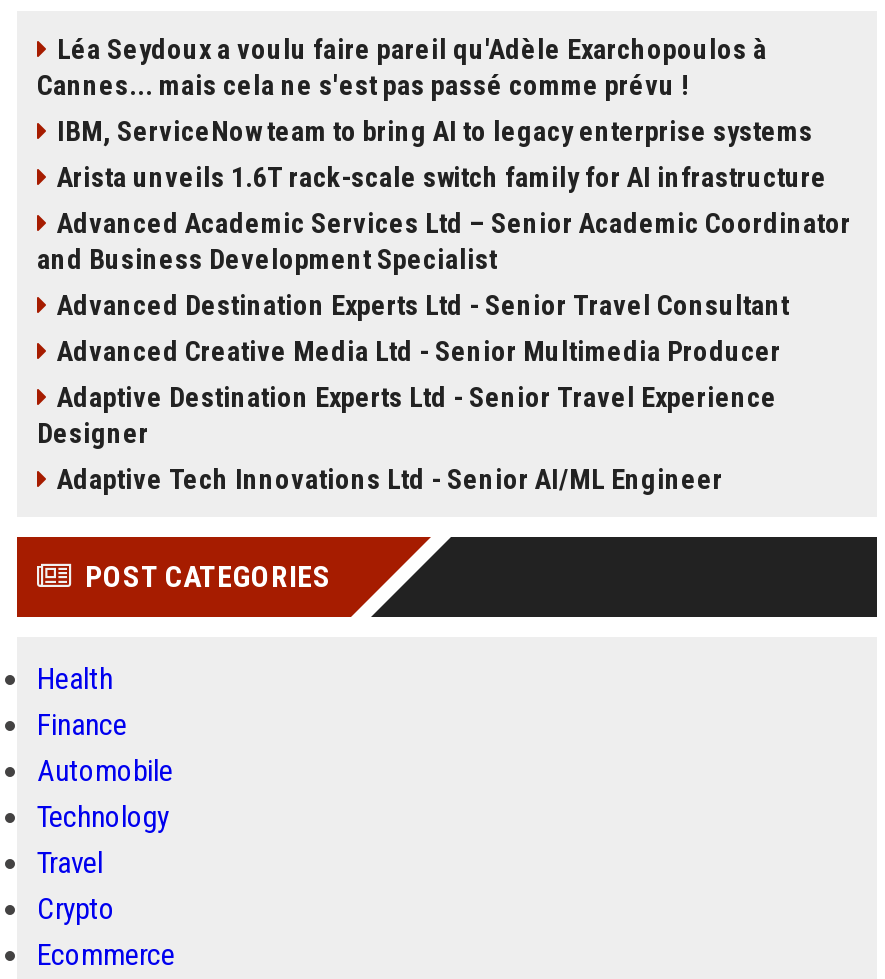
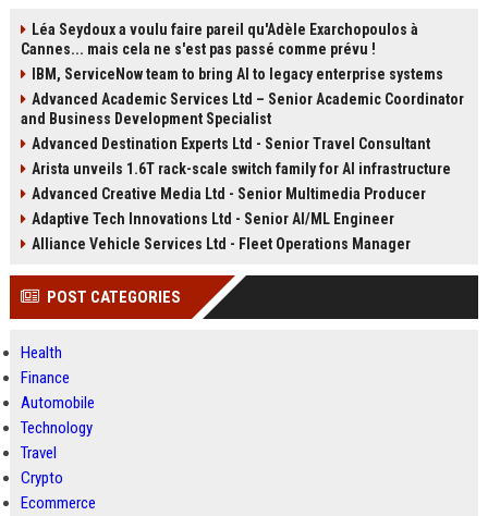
moved down: Arista unveils 1.6T rack-scale switch family for AI infrastructure

- Adaptive Destination Experts Ltd - Senior Travel Experience
- Designer

moved up: Adaptive Tech Innovations Ltd - Senior AI/ML Engineer

+ Alliance Vehicle Services Ltd - Fleet Operations Manager
